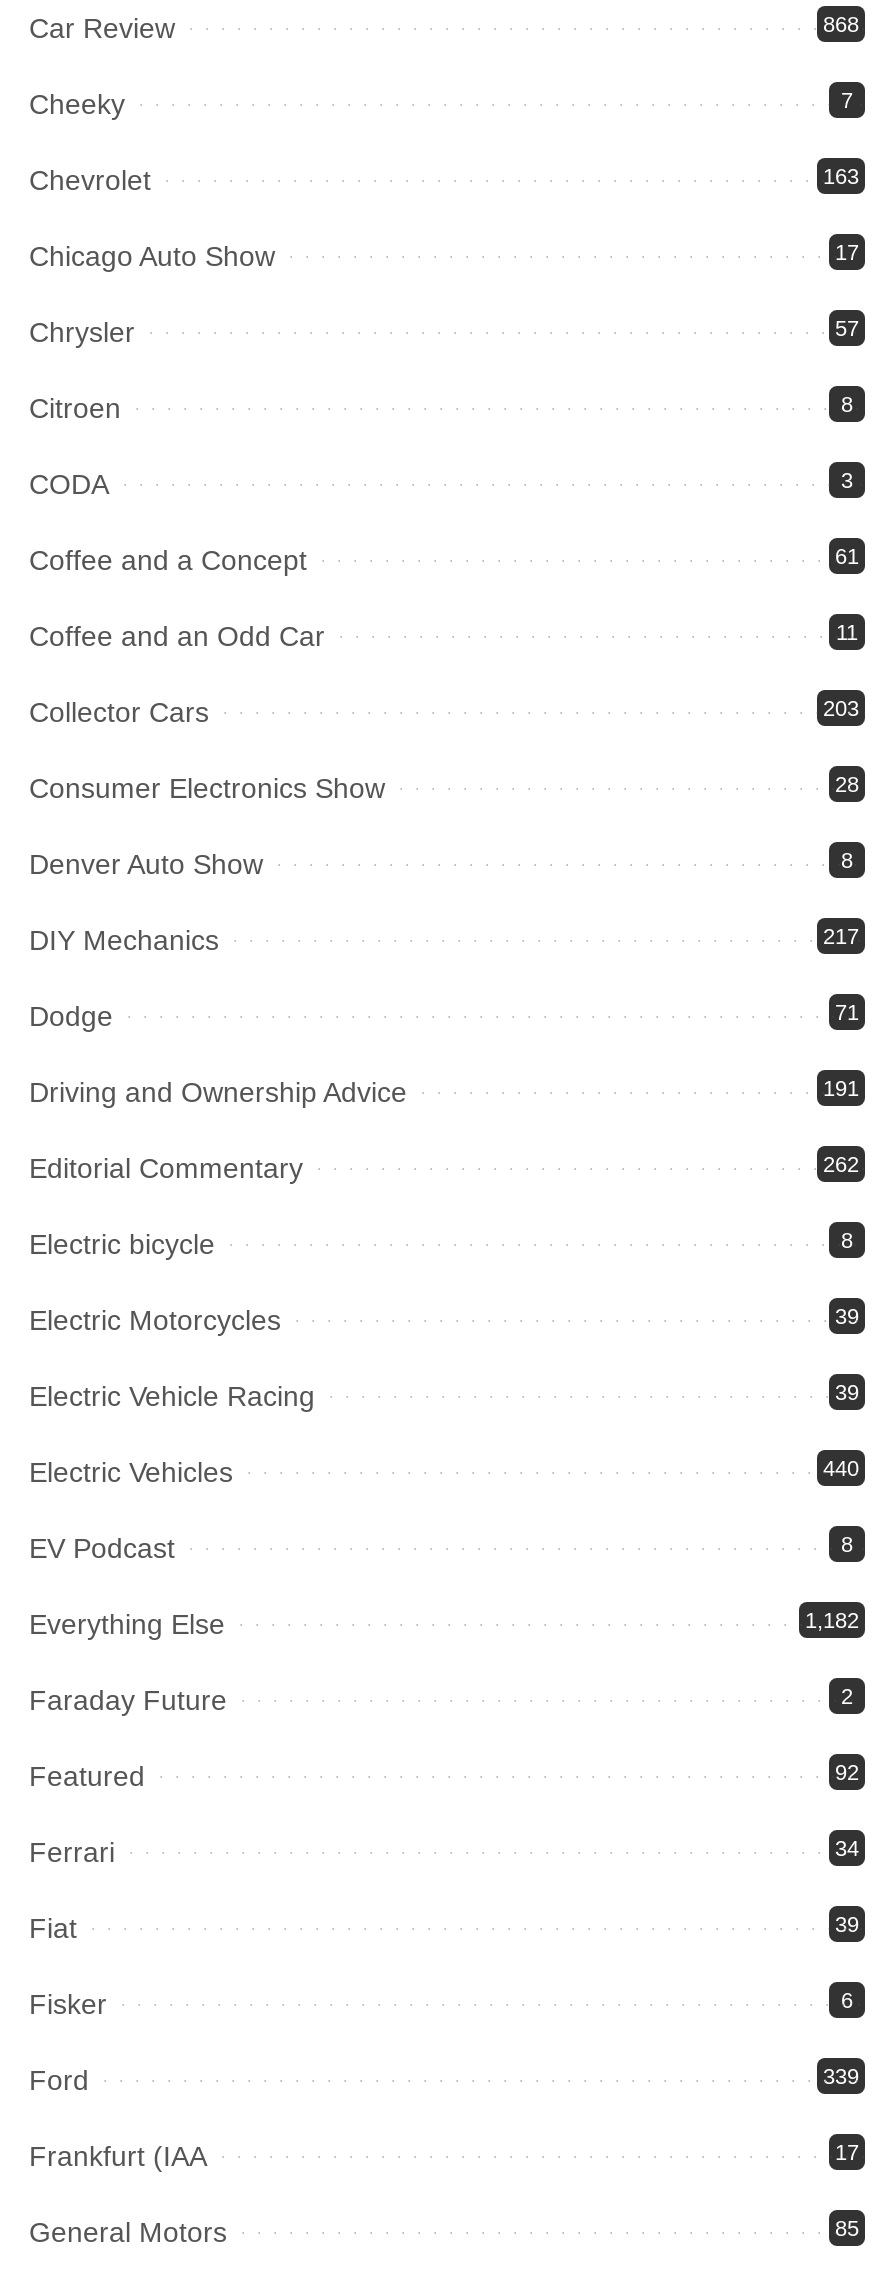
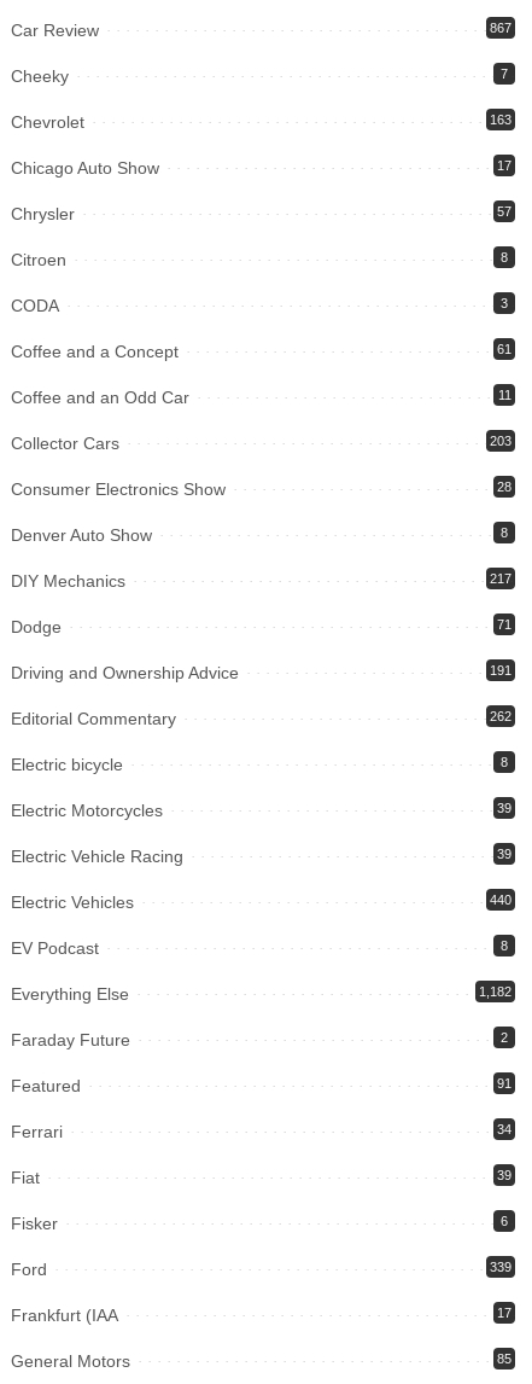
- 868
+ 867

- 92
+ 91
